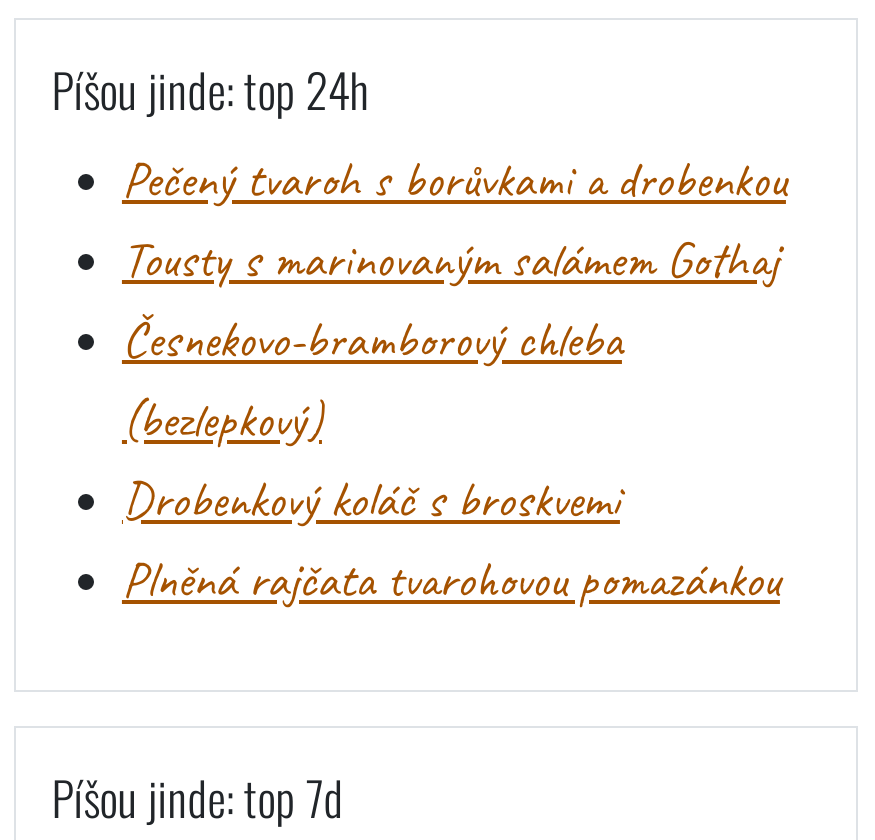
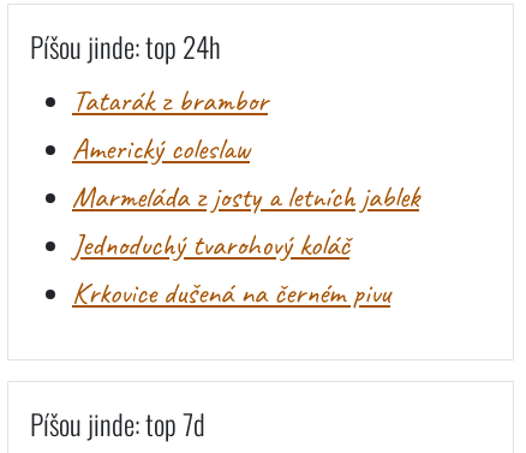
- Pečený tvaroh s borůvkami a drobenkou
- Tousty s marinovaným salámem Gothaj
- Česnekovo-bramborový chleba
- (bezlepkový)
- Drobenkový koláč s broskvemi
- Plněná rajčata tvarohovou pomazánkou
+ Tatarák z brambor
+ Americký coleslaw
+ Marmeláda z josty a letních jablek
+ Jednoduchý tvarohový koláč
+ Krkovice dušená na černém pivu
